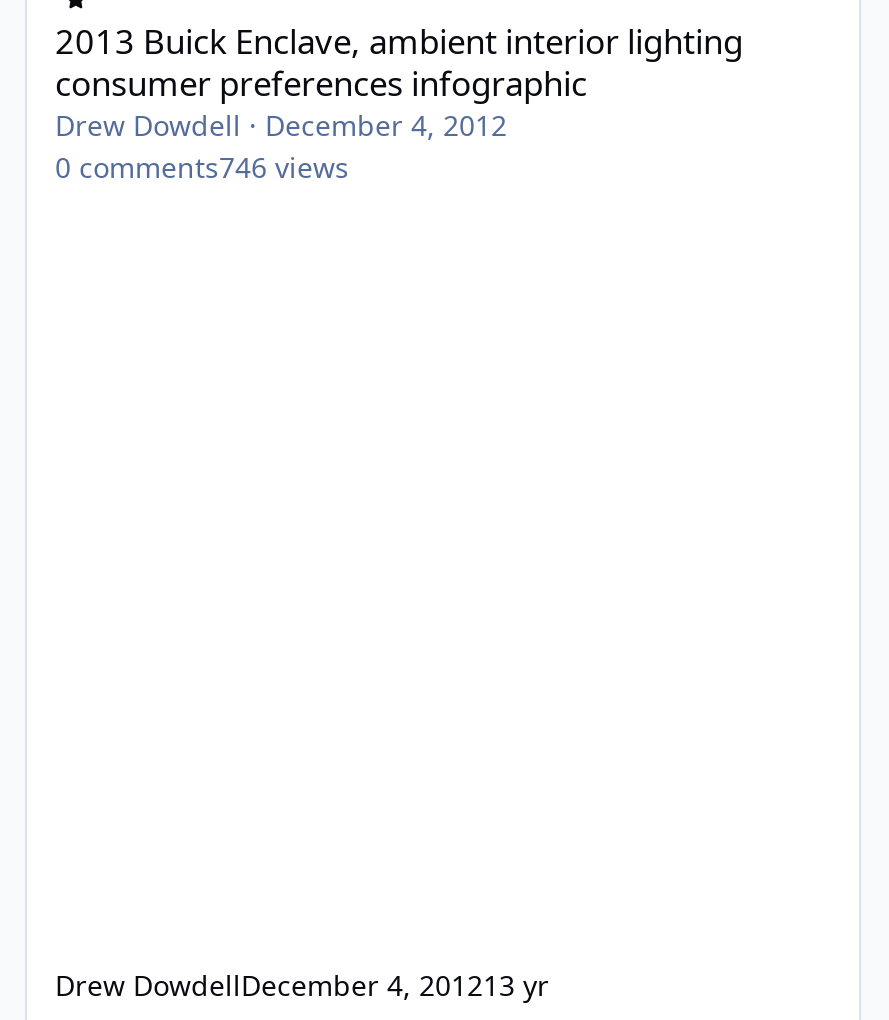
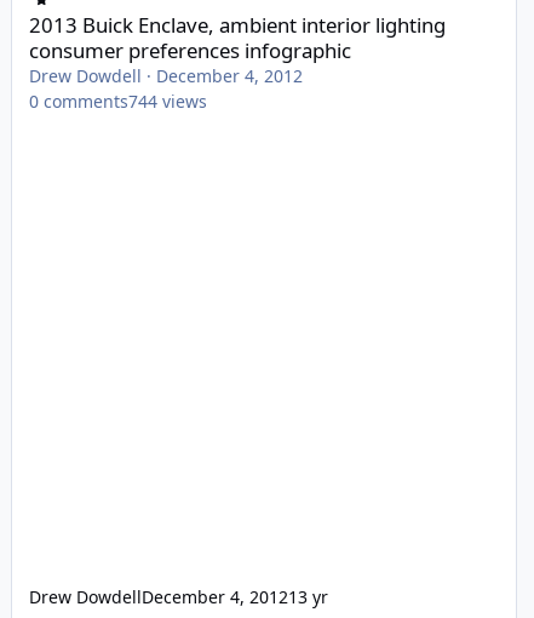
- 0 comments746 views
+ 0 comments744 views
